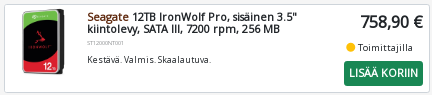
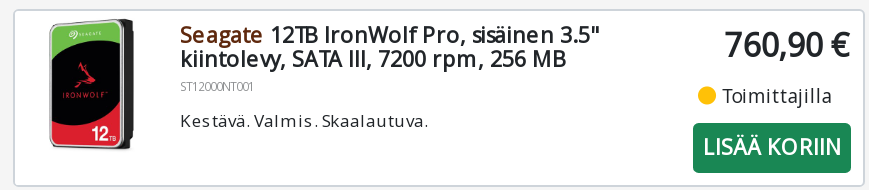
- 758,90 €
+ 760,90 €
